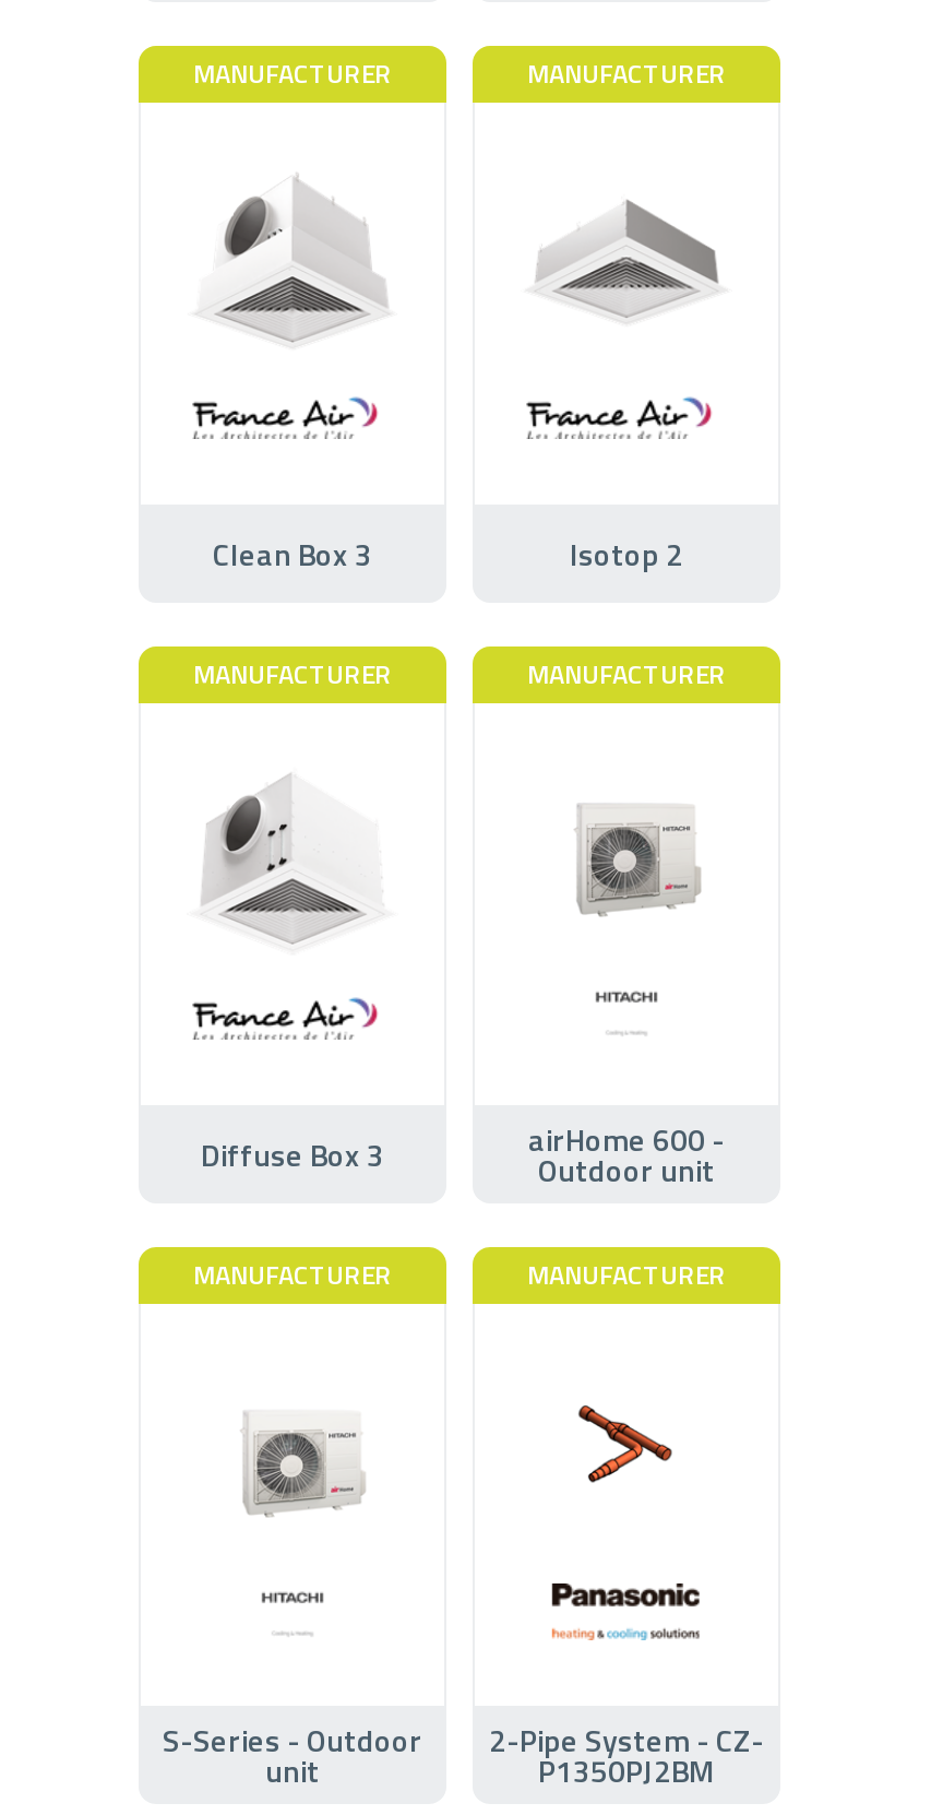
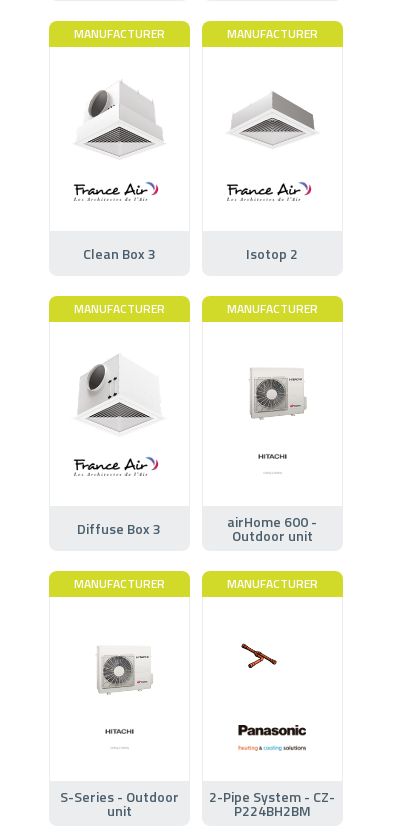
- [image]
+ [image]

- P1350PJ2BM
+ P224BH2BM
